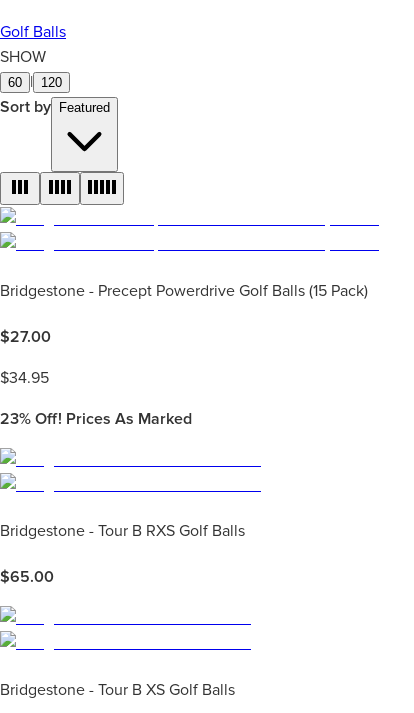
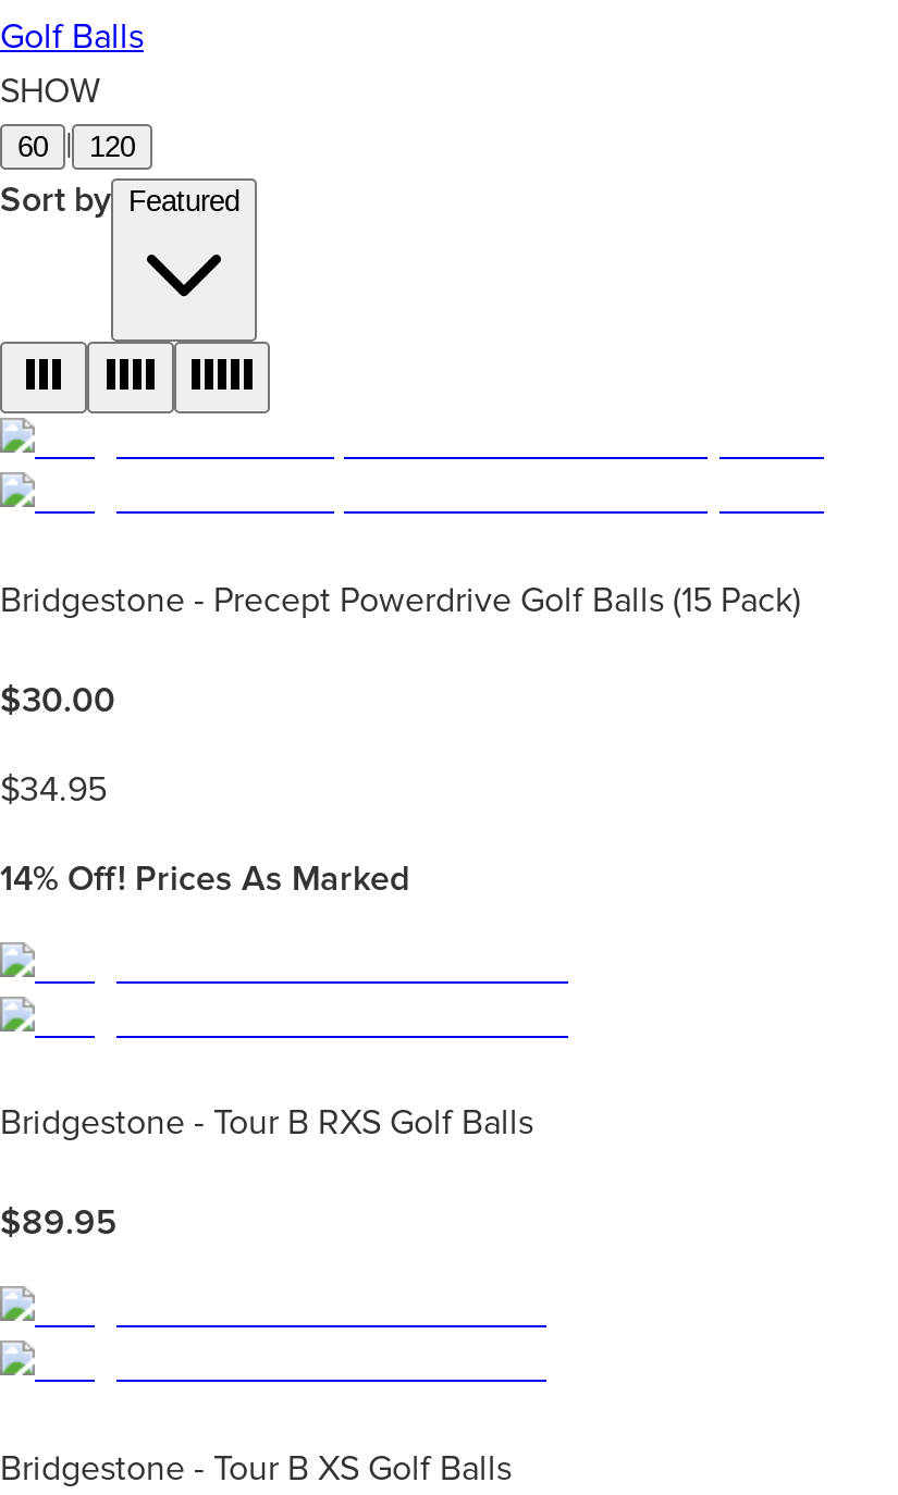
- $27.00
+ $30.00

- 23% Off! Prices As Marked
+ 14% Off! Prices As Marked

- $65.00
+ $89.95
